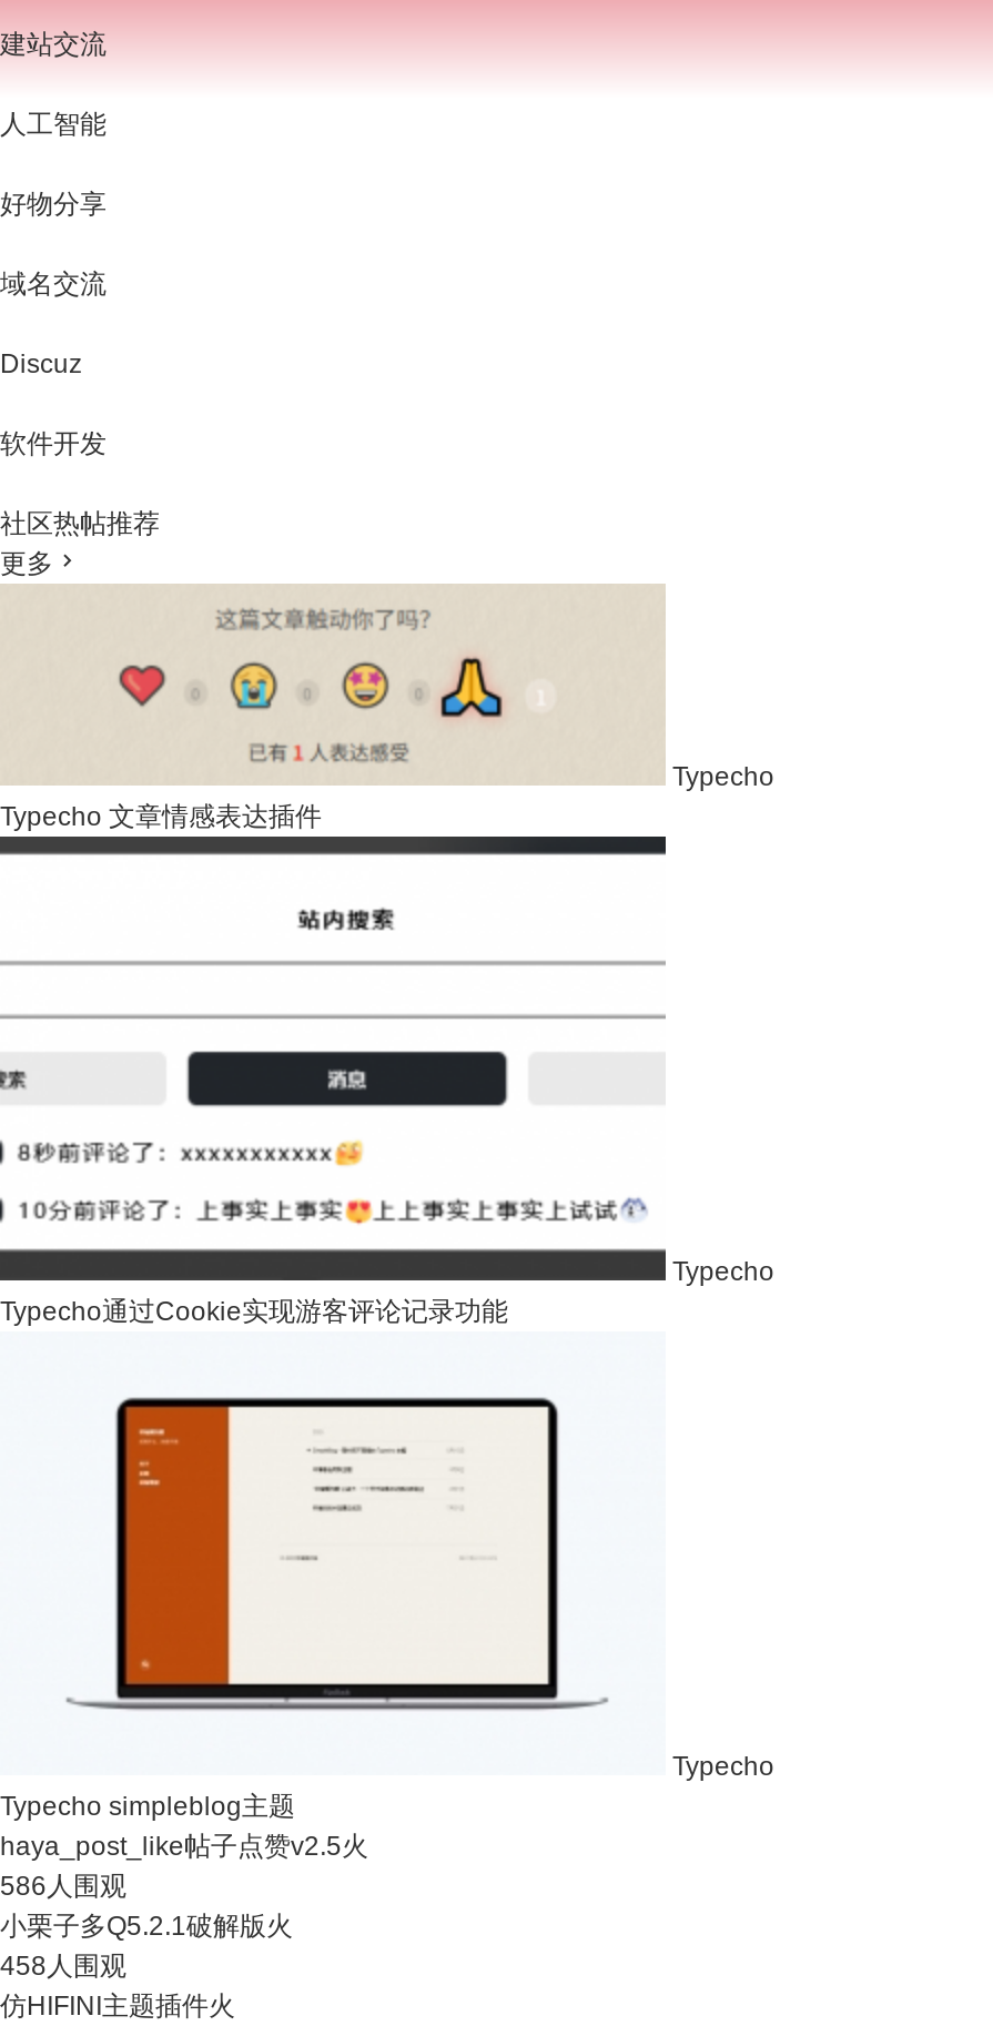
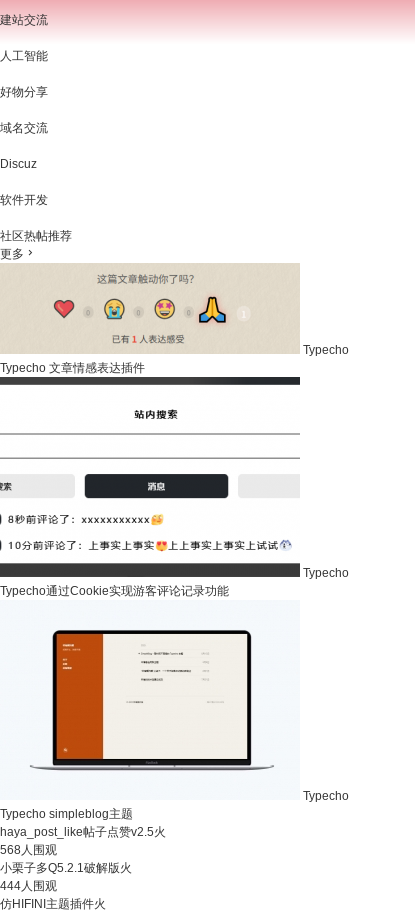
- 586人围观
+ 568人围观

- 458人围观
+ 444人围观
